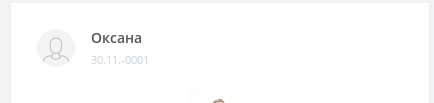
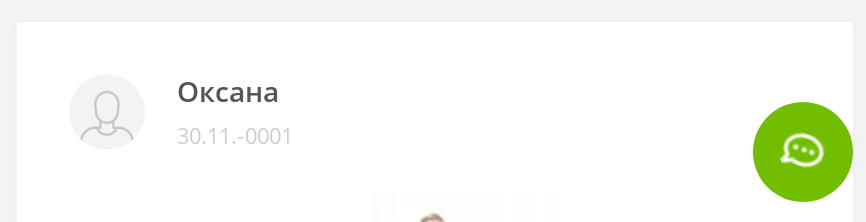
+ [image]
